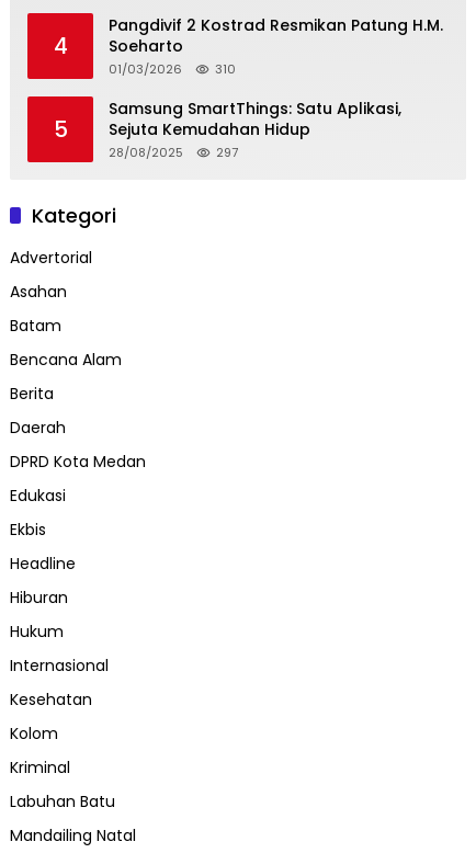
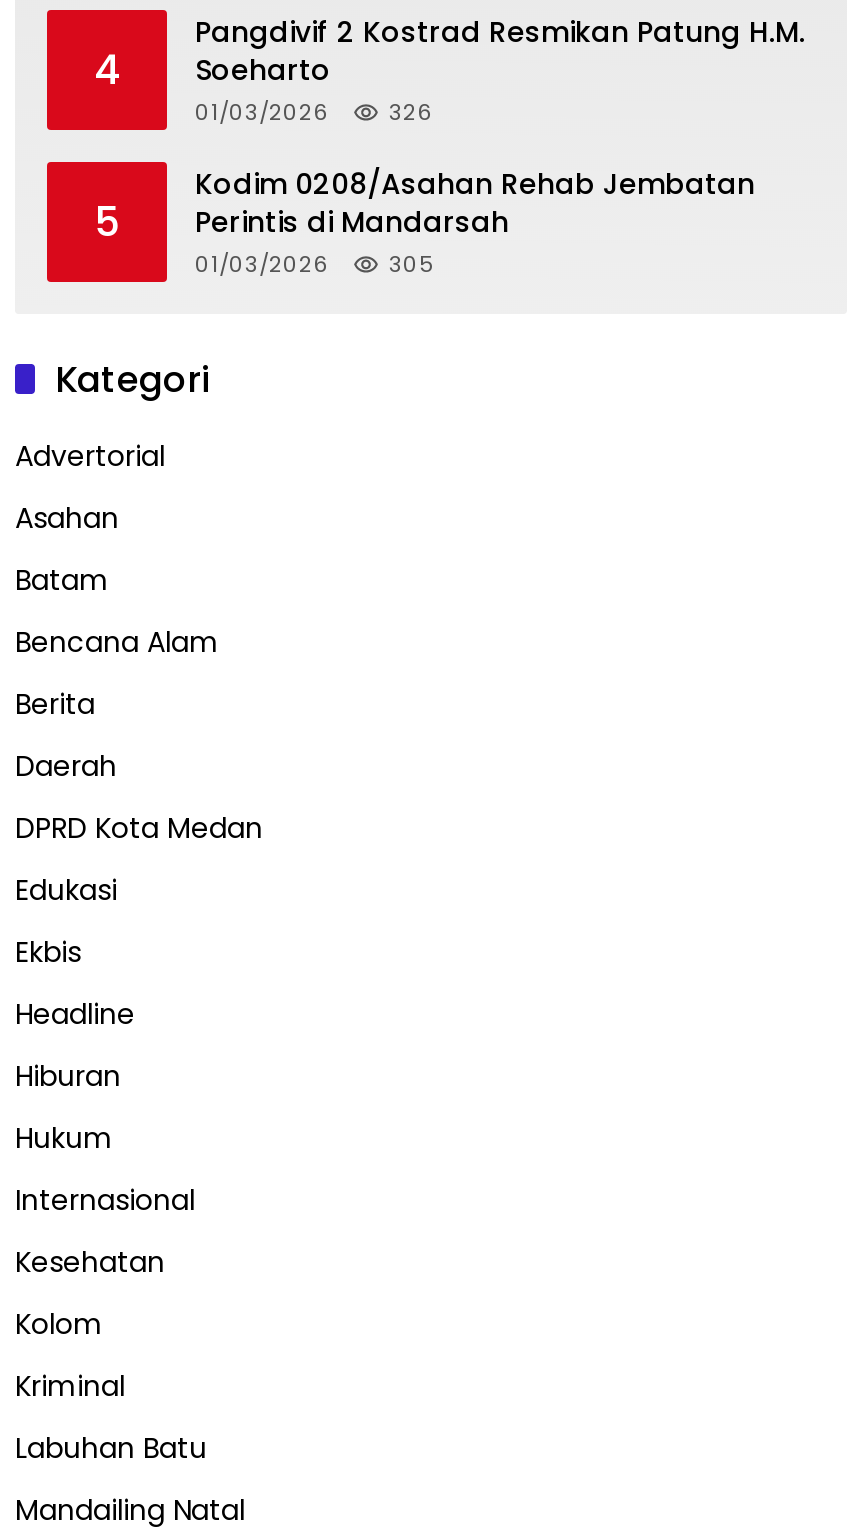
- 01/03/2026 310
+ 01/03/2026 326

- Samsung SmartThings: Satu Aplikasi,
- Sejuta Kemudahan Hidup
- 28/08/2025
- 297
+ Kodim 0208/Asahan Rehab Jembatan
+ Perintis di Mandarsah
+ 01/03/2026
+ 305
